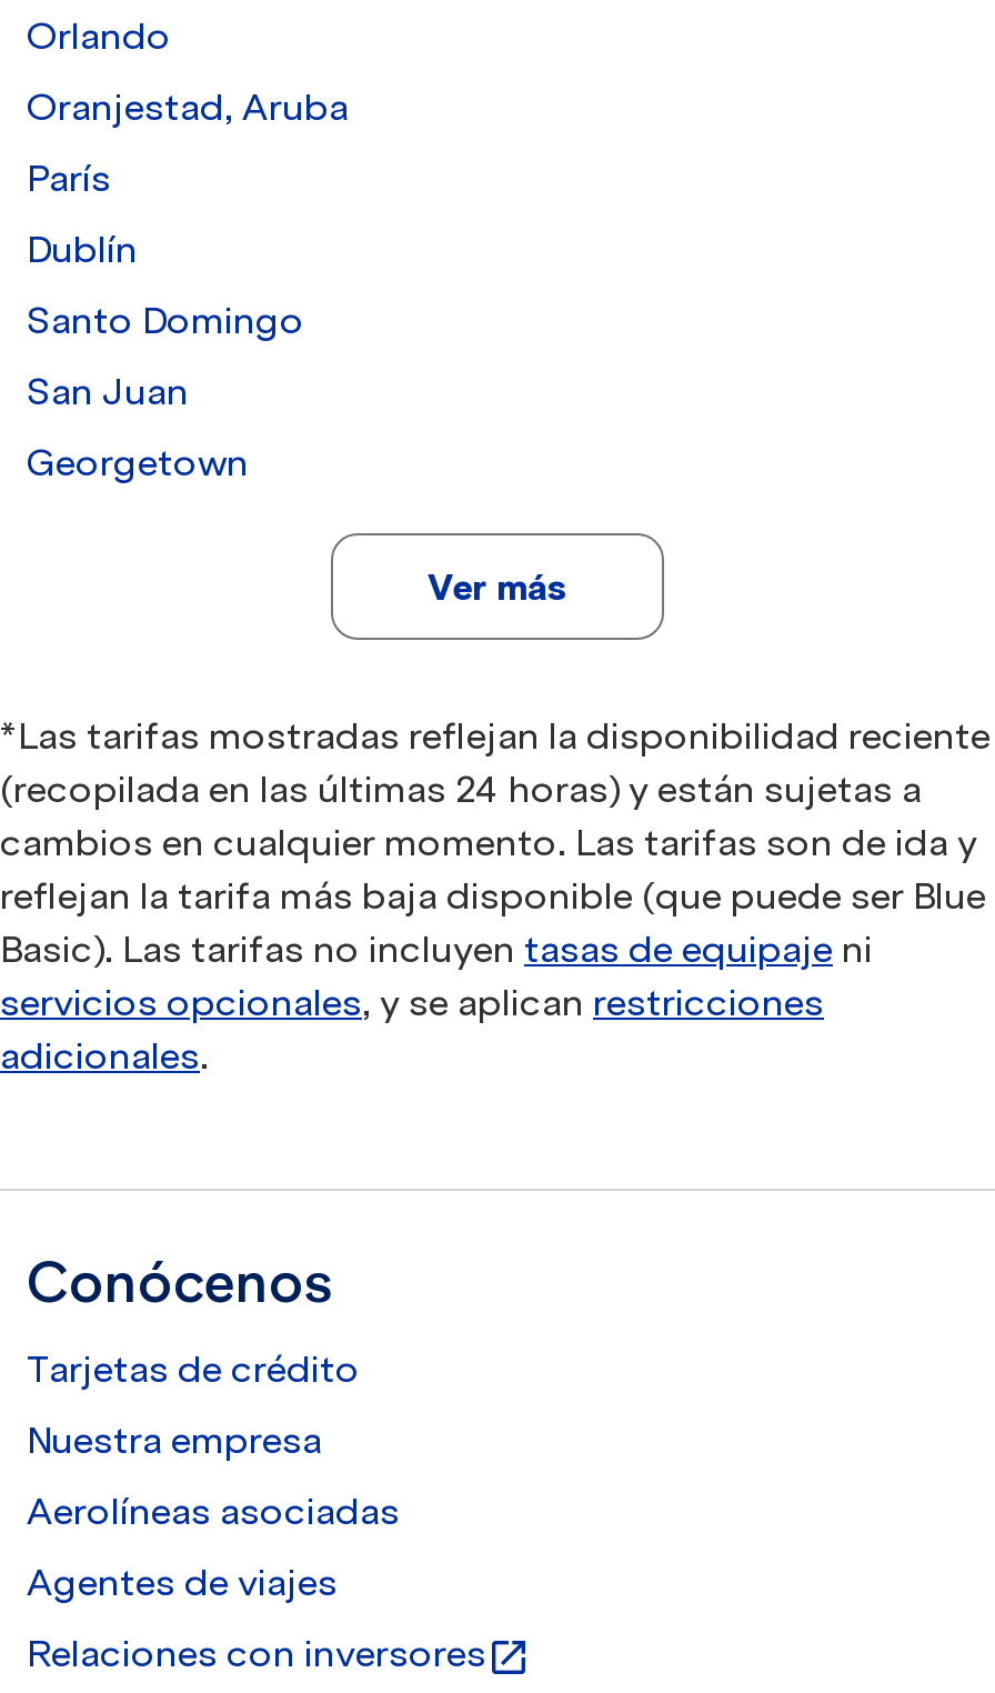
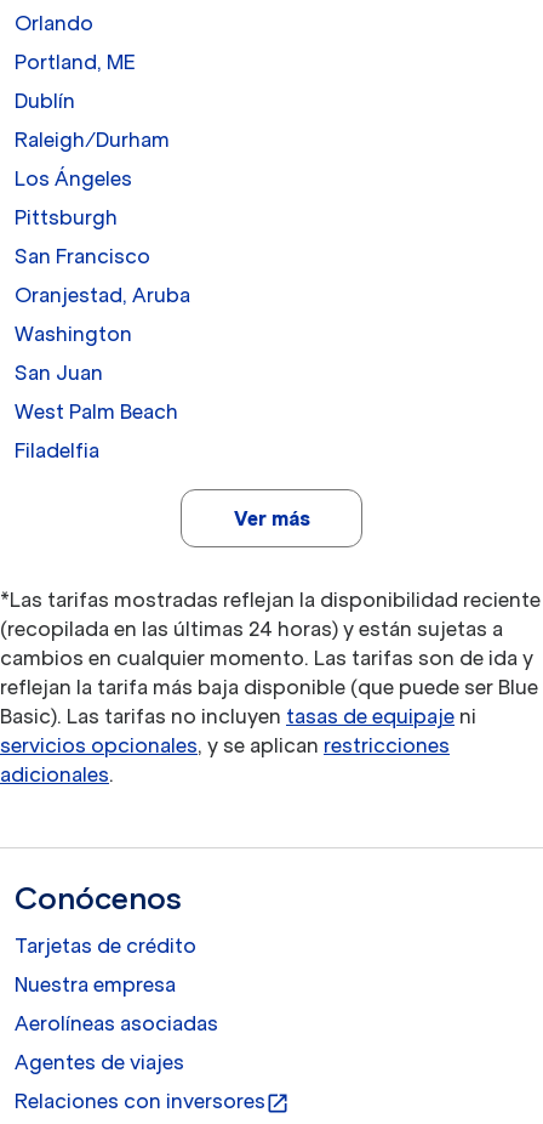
moved down: Oranjestad, Aruba

- París
+ Portland, ME

moved up: Dublín

- Santo Domingo
+ Raleigh/Durham
+ Los Ángeles
+ Pittsburgh
+ San Francisco
+ Washington

- Georgetown
+ West Palm Beach
+ Filadelfia
